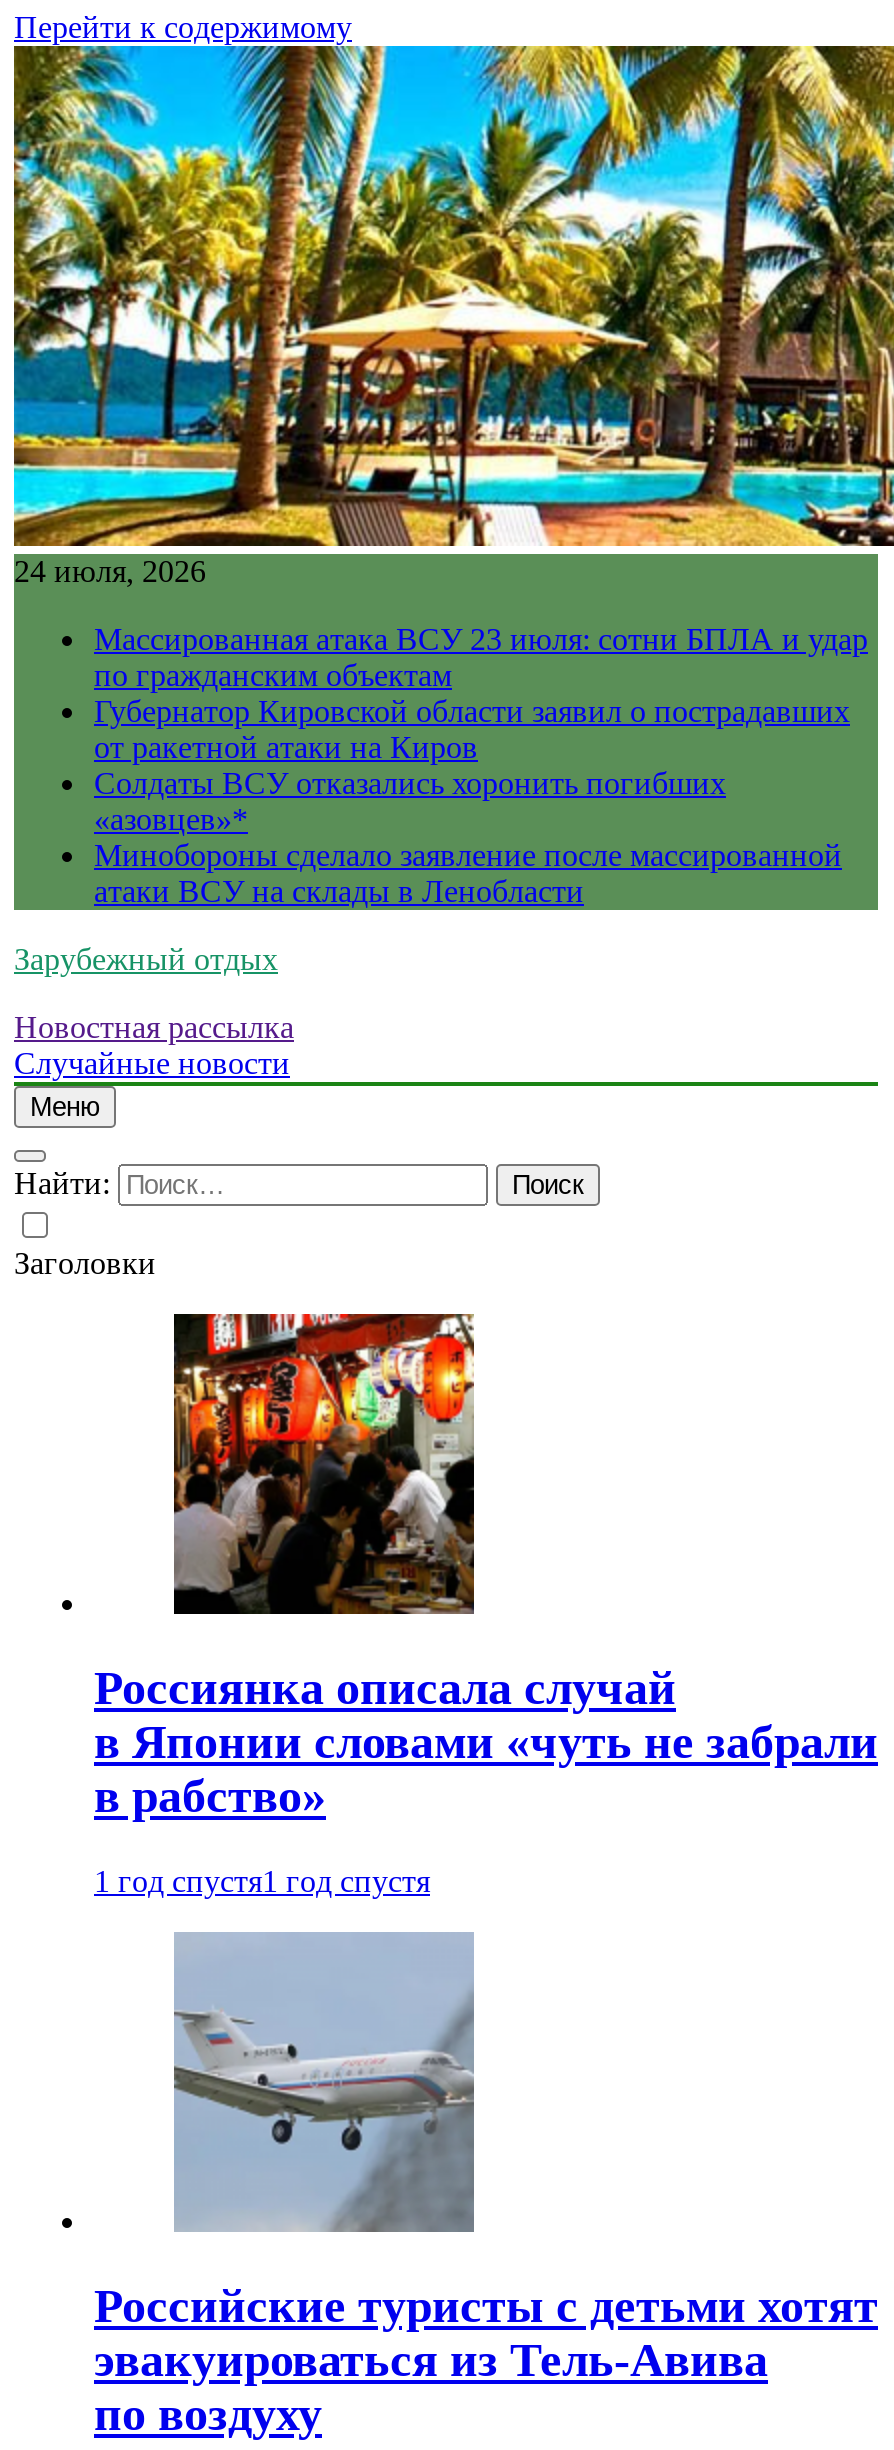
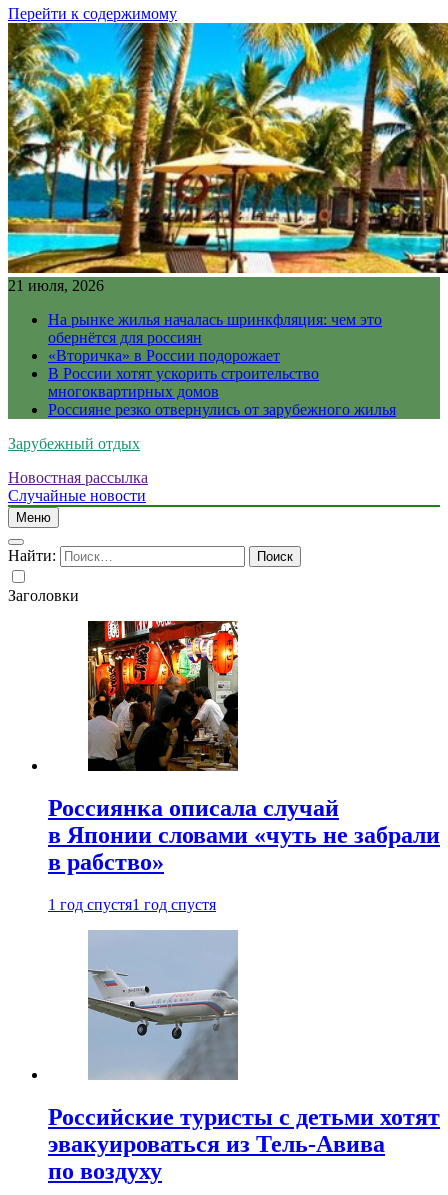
- 24 июля, 2026
+ 21 июля, 2026

- Массированная атака ВСУ 23 июля: сотни БПЛА и удар
- по гражданским объектам
- Губернатор Кировской области заявил о пострадавших
- от ракетной атаки на Киров
- Солдаты ВСУ отказались хоронить погибших
- «азовцев»*
- Минобороны сделало заявление после массированной
- атаки ВСУ на склады в Ленобласти
+ На рынке жилья началась шринкфляция: чем это
+ обернётся для россиян
+ «Вторичка» в России подорожает
+ В России хотят ускорить строительство
+ многоквартирных домов
+ Россияне резко отвернулись от зарубежного жилья
